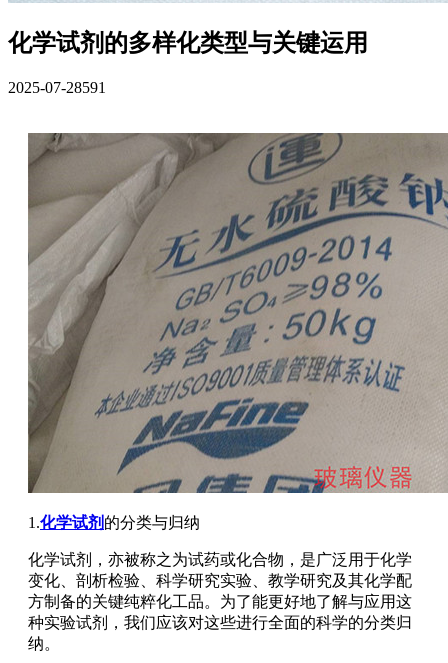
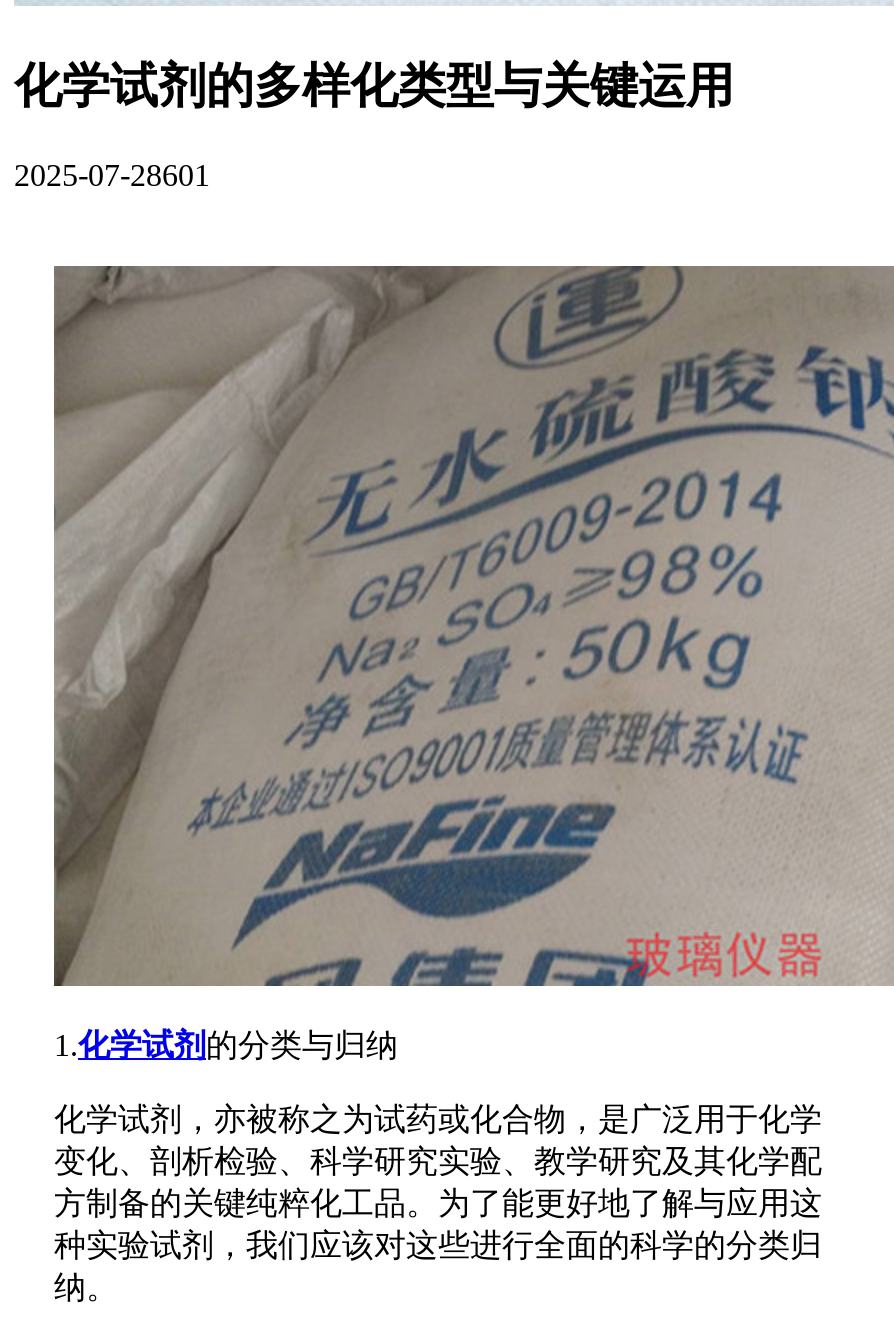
- 2025-07-28591
+ 2025-07-28601
